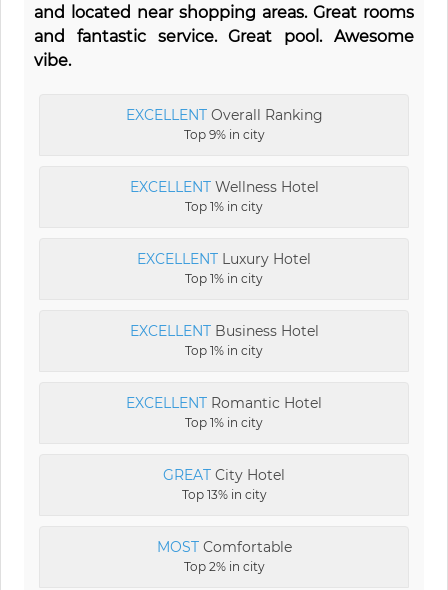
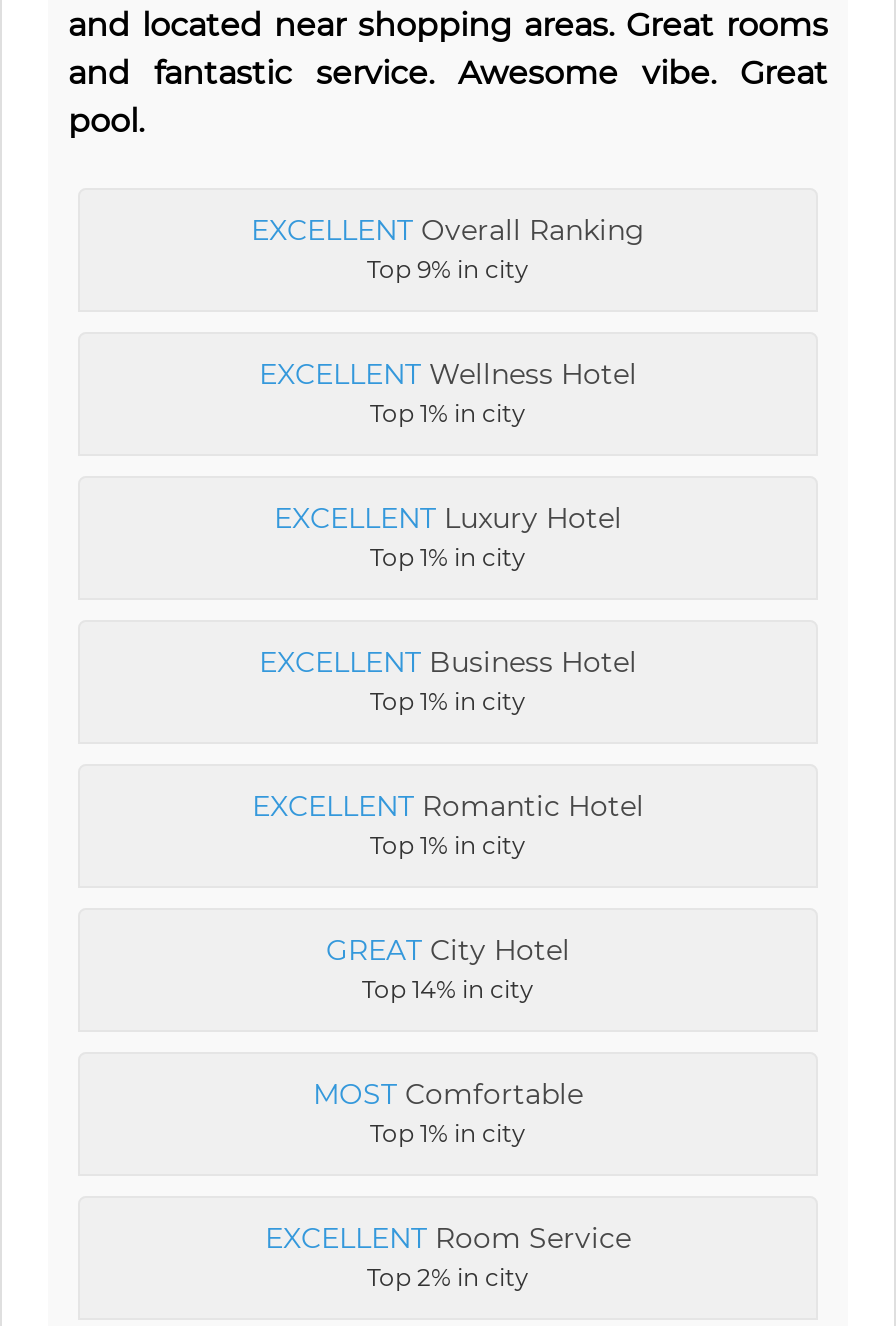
- and fantastic service. Great pool. Awesome
- vibe.
+ and fantastic service. Awesome vibe. Great
+ pool.

- Top 13% in city
+ Top 14% in city

+ Top 1% in city
+ EXCELLENT Room Service
